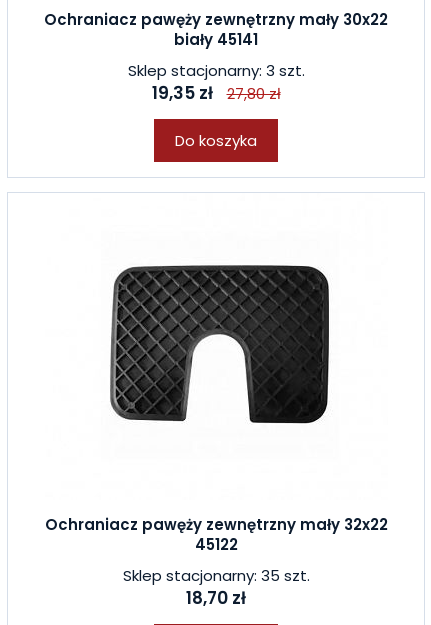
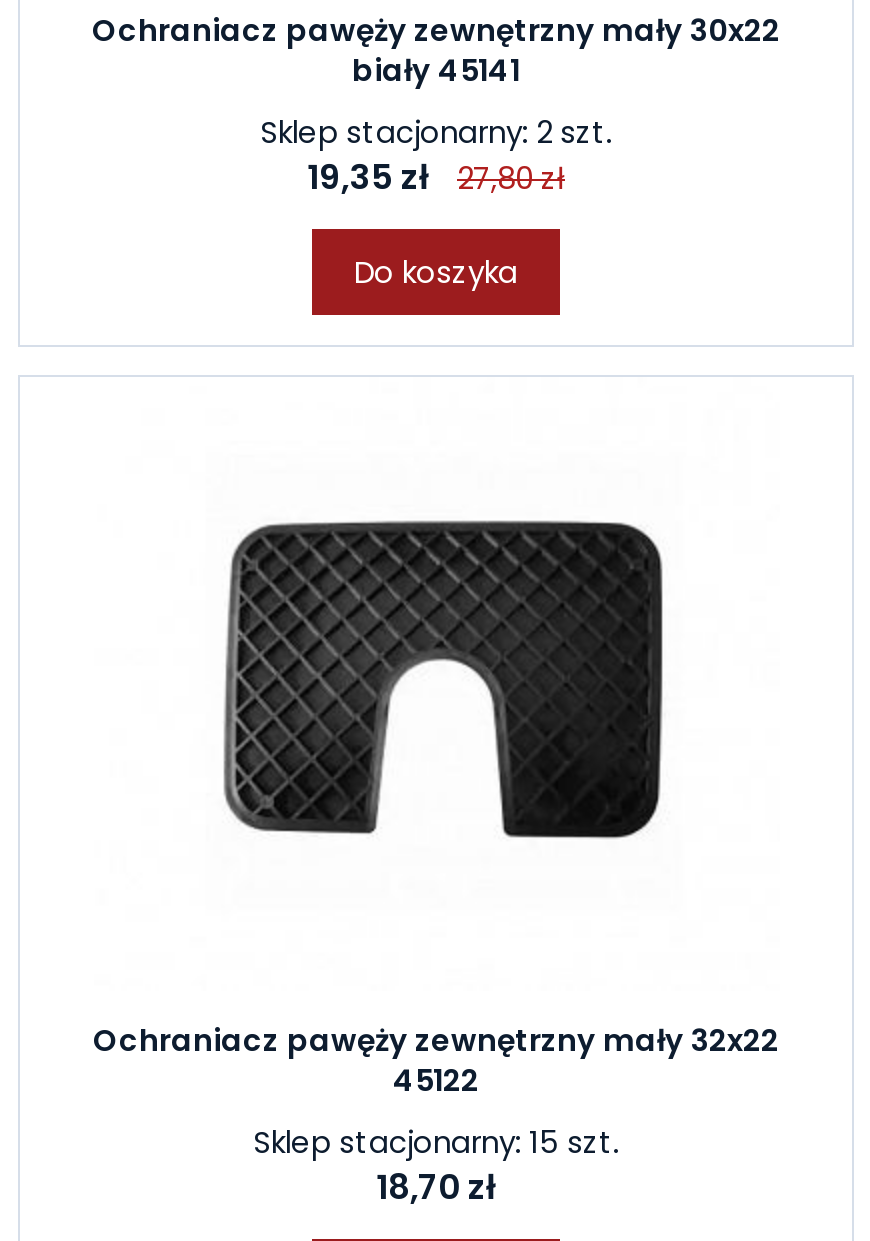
- Sklep stacjonarny: 3 szt.
+ Sklep stacjonarny: 2 szt.

- Sklep stacjonarny: 35 szt.
+ Sklep stacjonarny: 15 szt.
